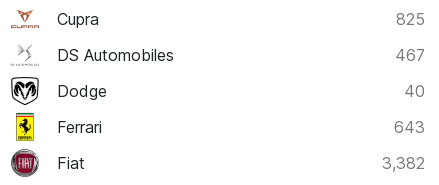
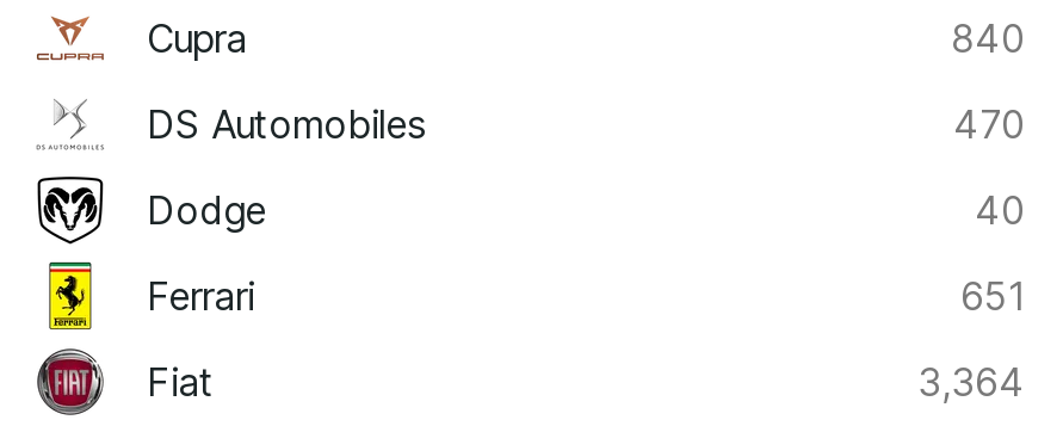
- 825
+ 840

- 467
+ 470

- 643
+ 651

- 3,382
+ 3,364
